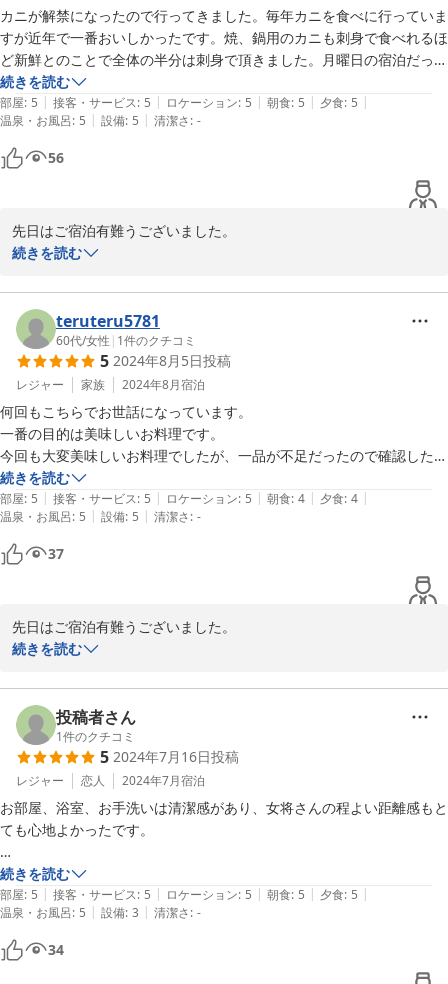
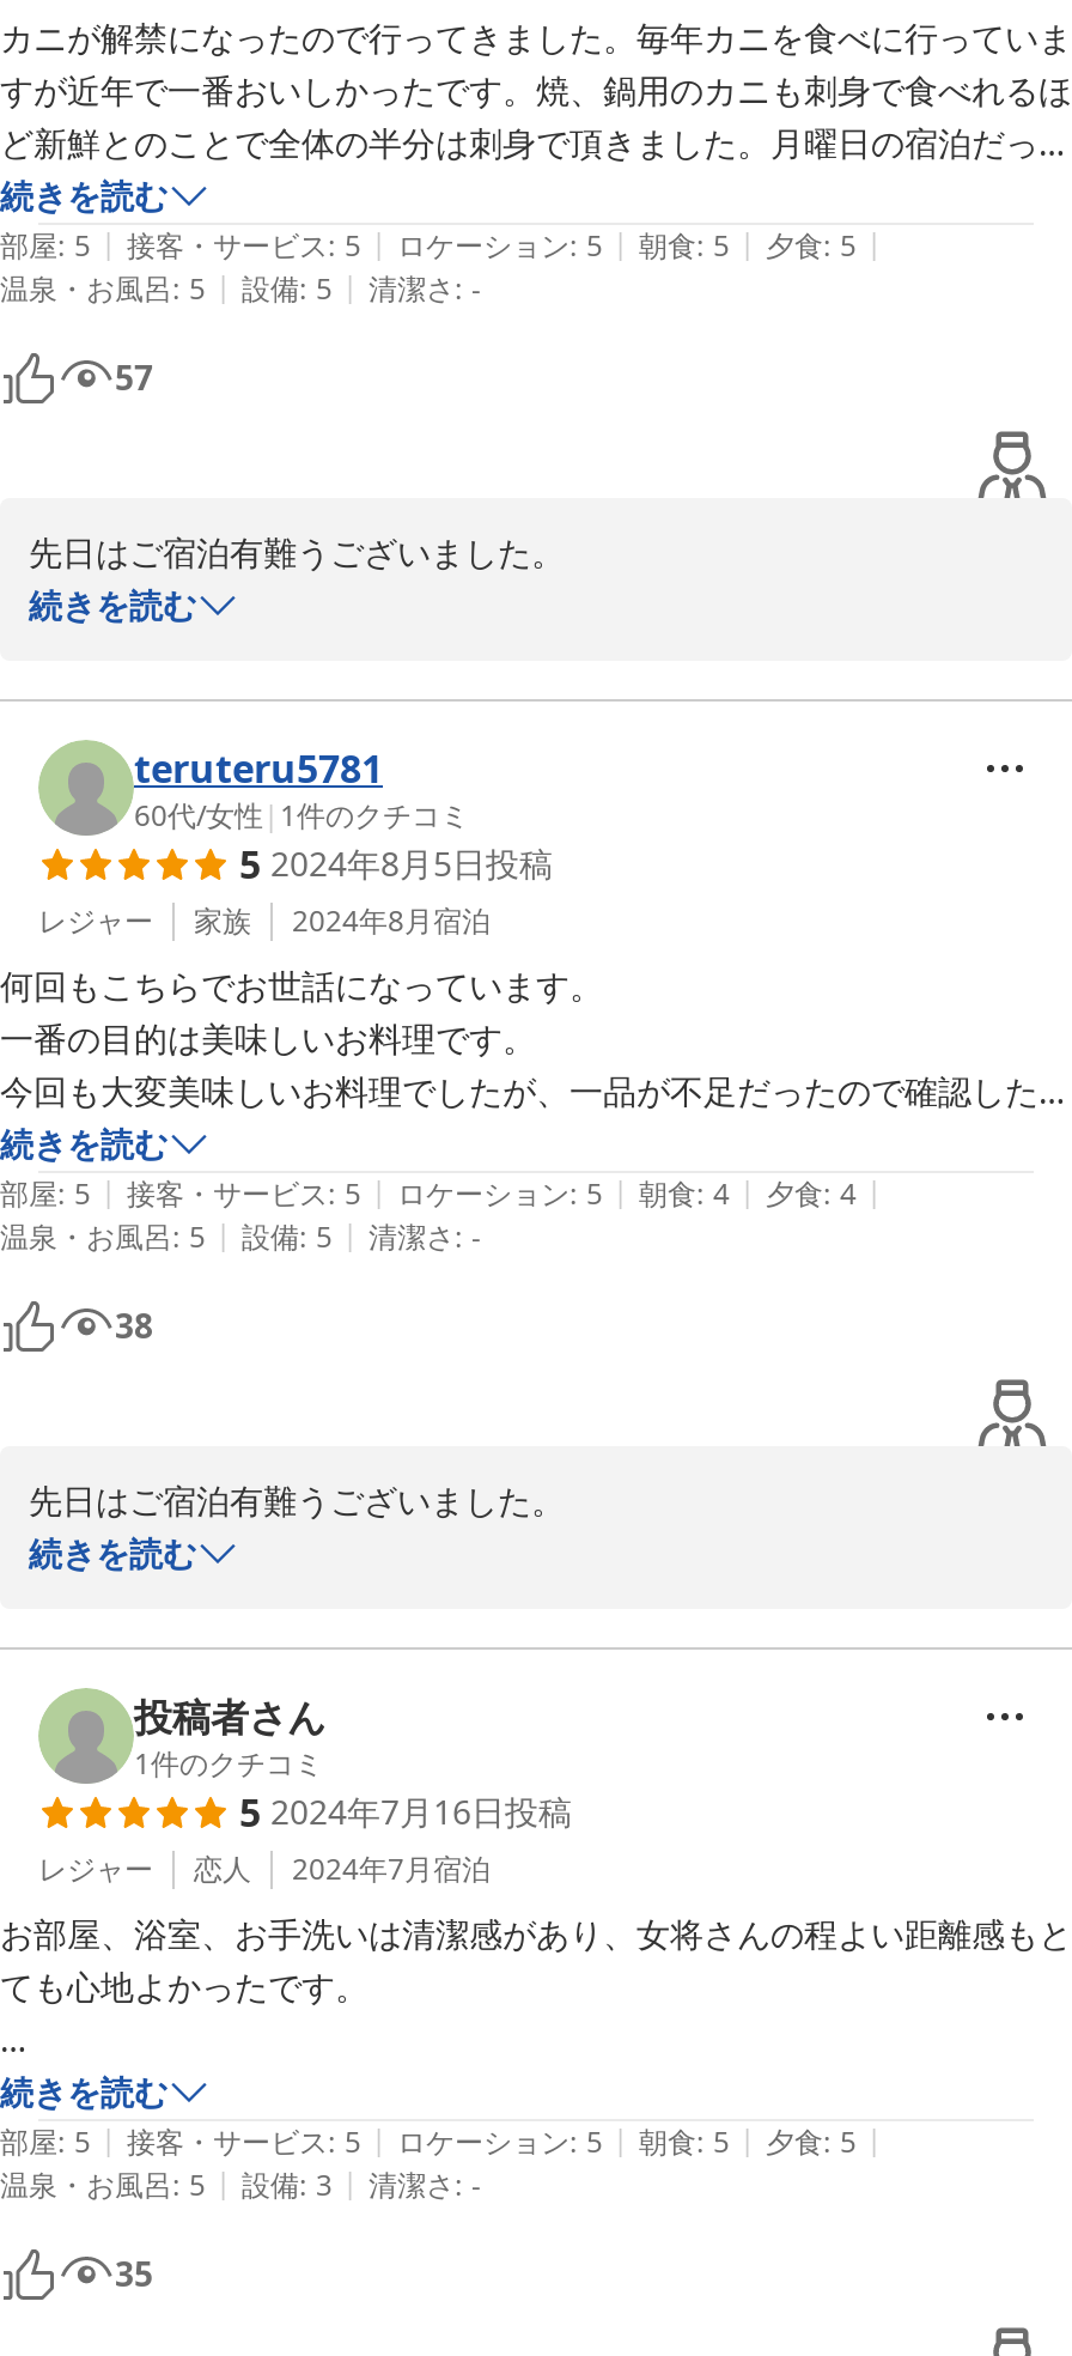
- 56
+ 57

- 37
+ 38

- 34
+ 35
